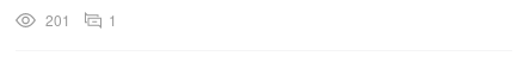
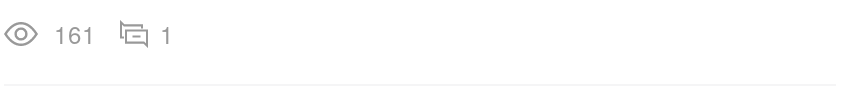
- 201 1
+ 161 1
